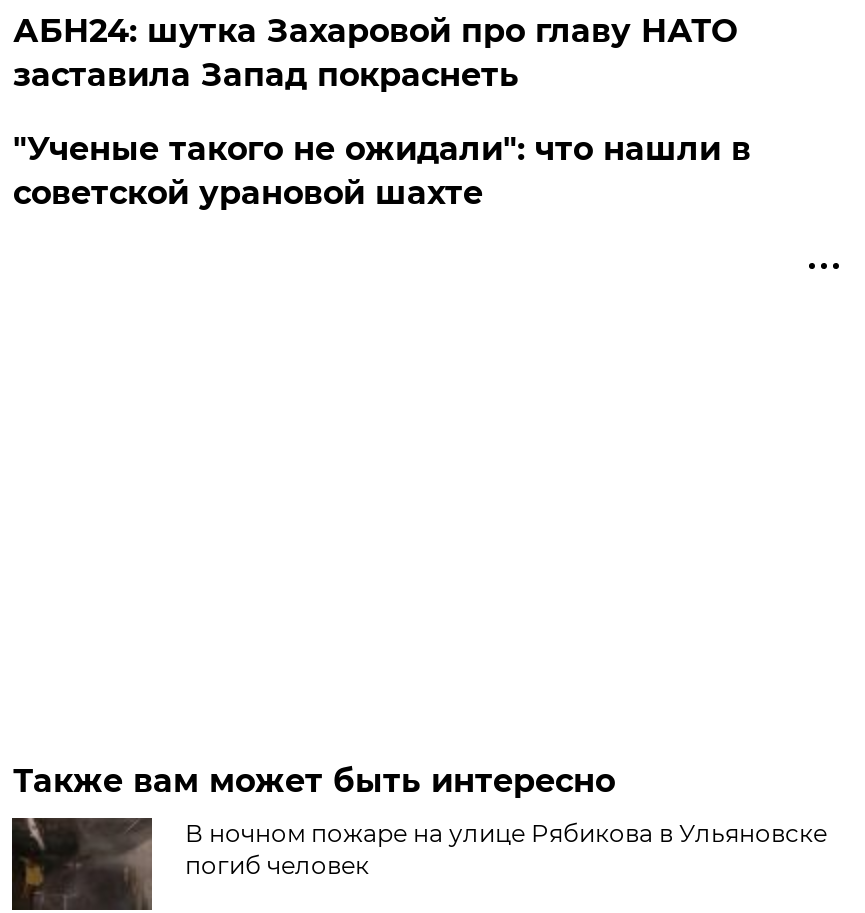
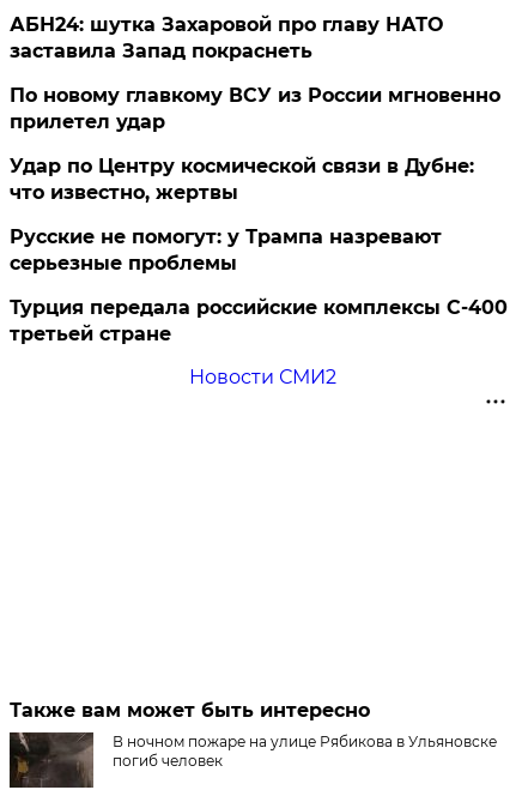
- "Ученые такого не ожидали": что нашли в
- советской урановой шахте
+ По новому главкому ВСУ из России мгновенно
+ прилетел удар
+ Удар по Центру космической связи в Дубне:
+ что известно, жертвы
+ Русские не помогут: у Трампа назревают
+ серьезные проблемы
+ Турция передала российские комплексы С-400
+ третьей стране
+ Новости СМИ2
